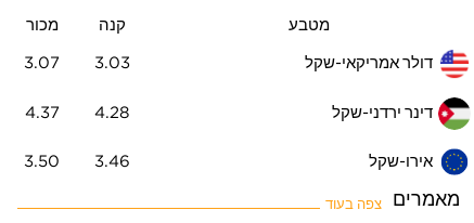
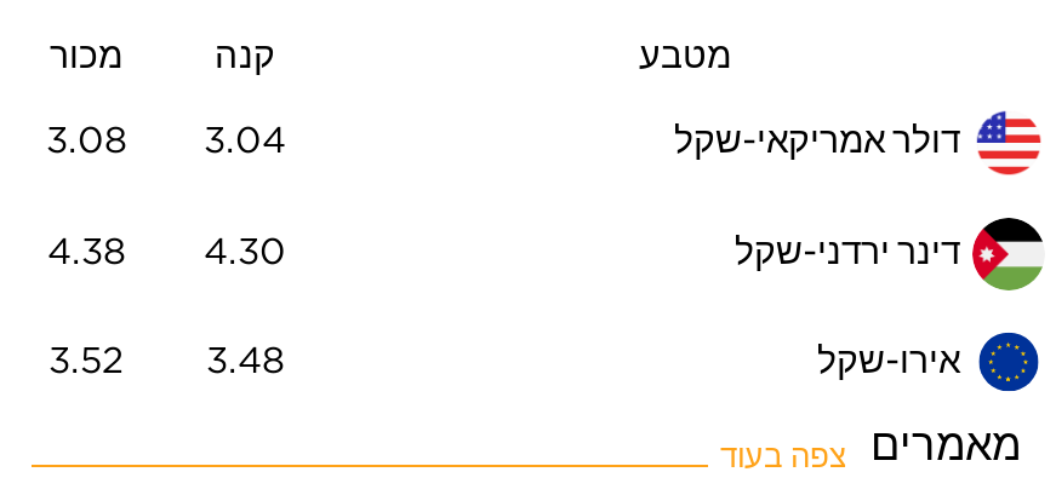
- 3.07
+ 3.08

- 3.03
+ 3.04

- 4.37
+ 4.38

- 4.28
+ 4.30

- 3.50
+ 3.52

- 3.46
+ 3.48
